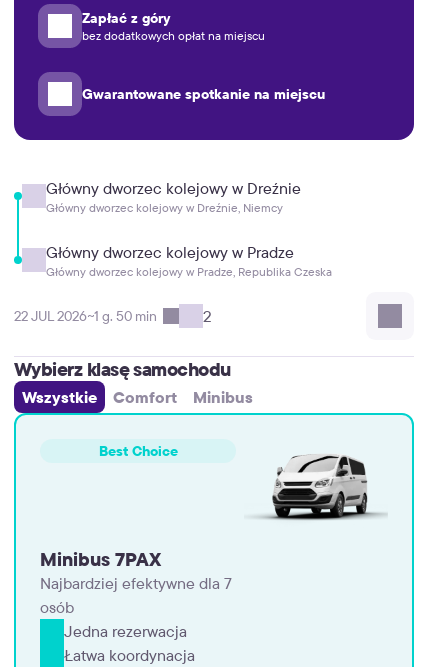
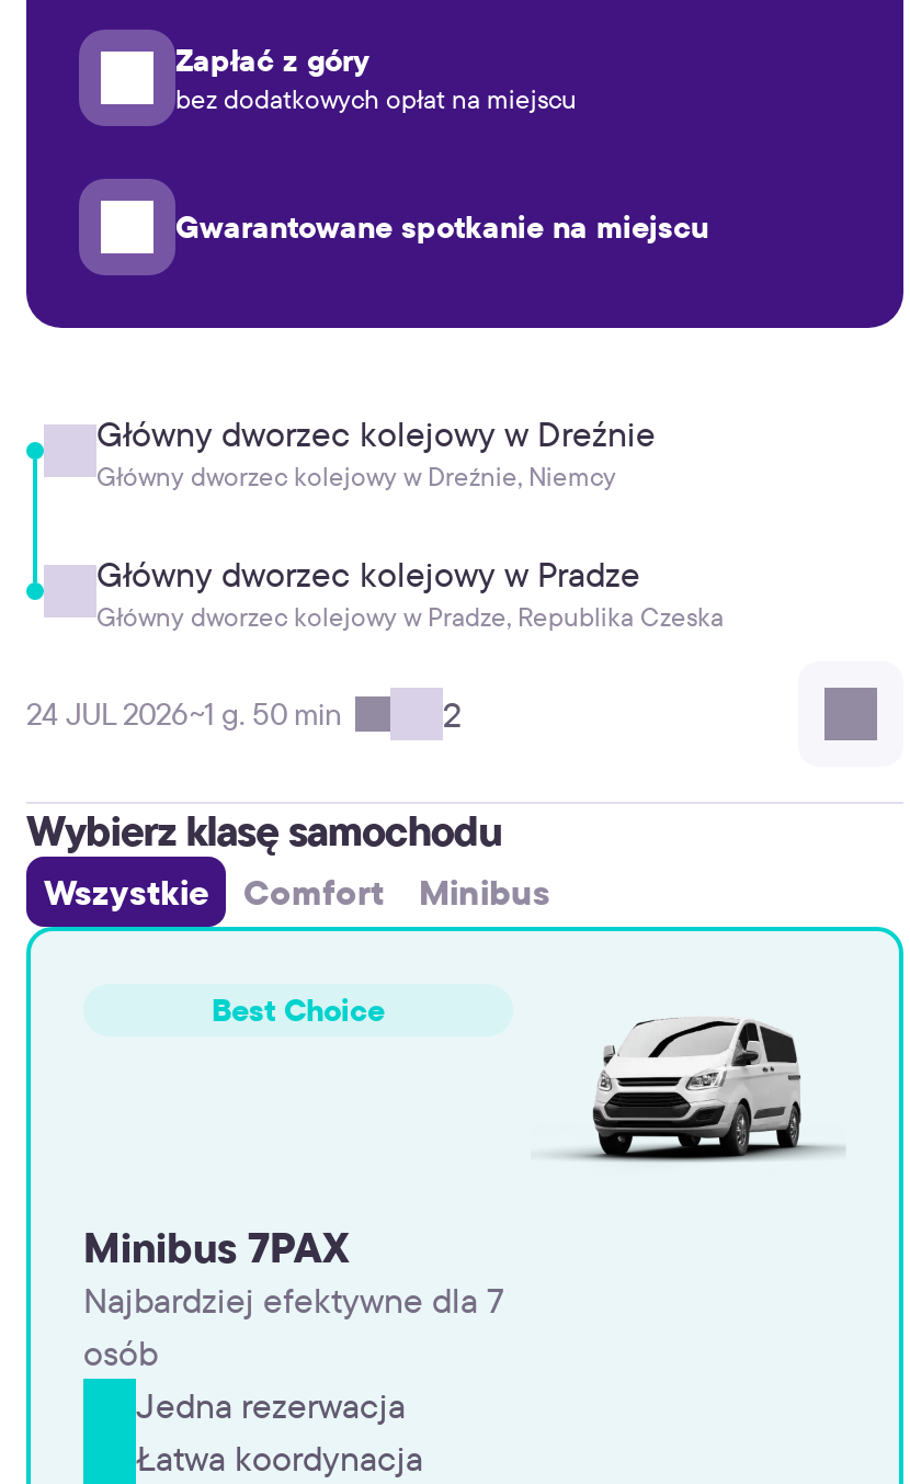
- 22 JUL 2026~1 g. 50 min
+ 24 JUL 2026~1 g. 50 min
